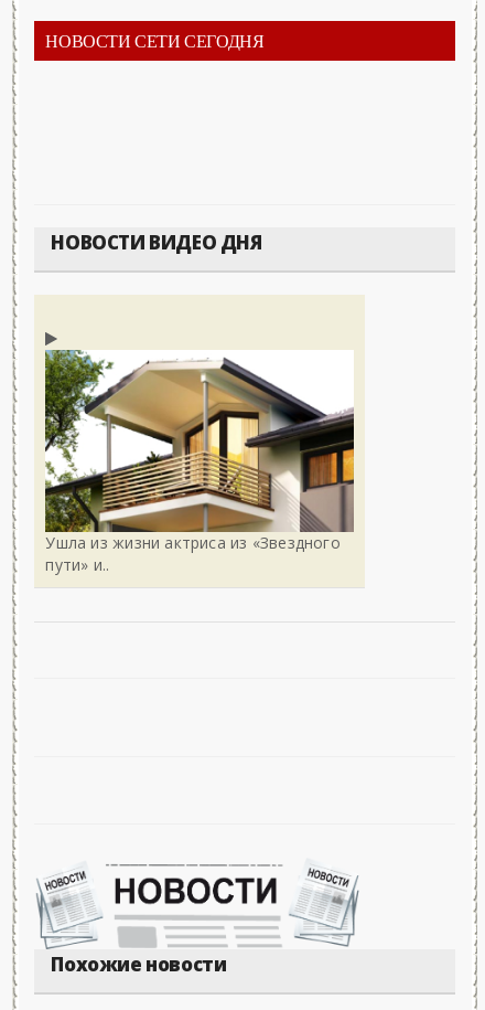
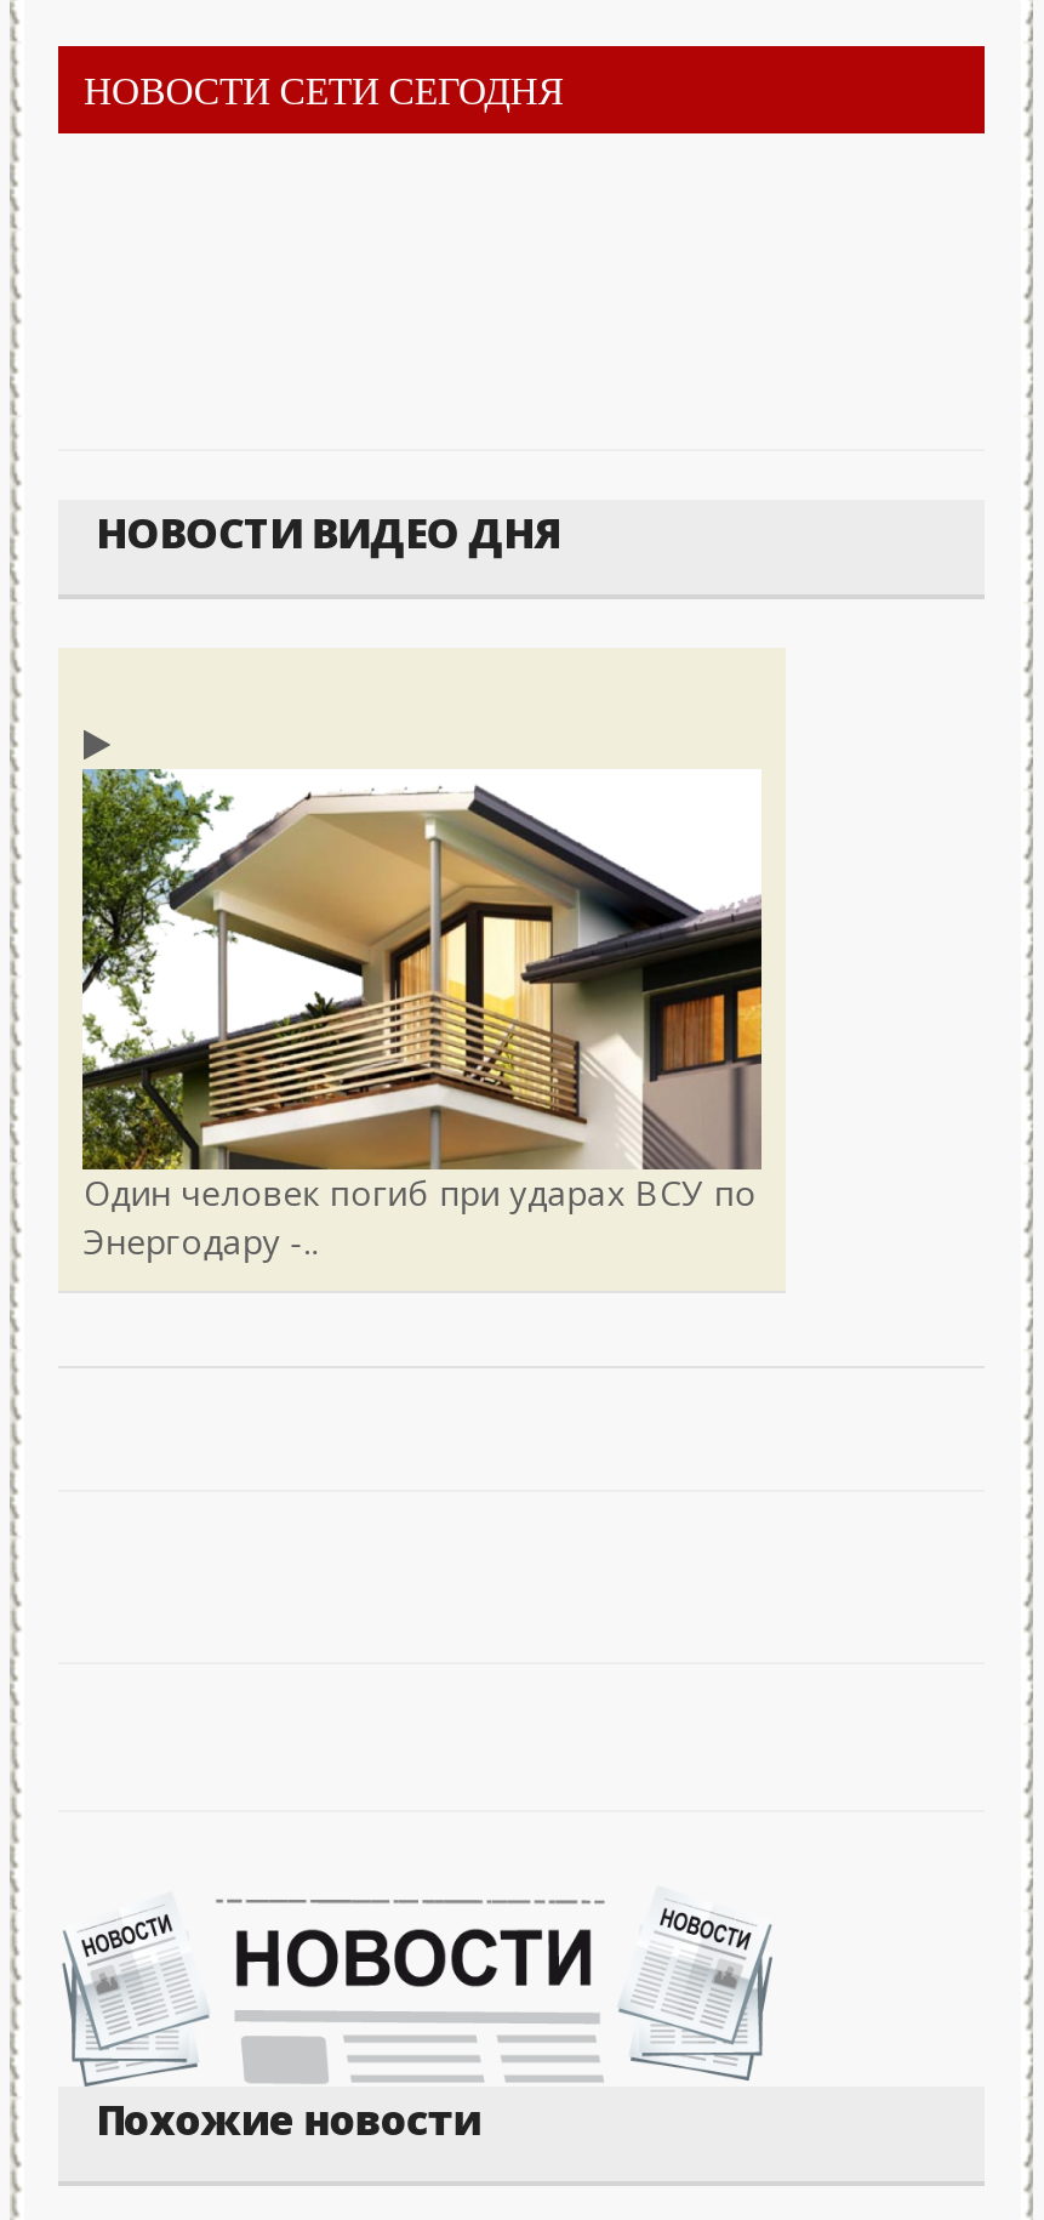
- Ушла из жизни актриса из «Звездного
- пути» и..
+ Один человек погиб при ударах ВСУ по
+ Энергодару -..
